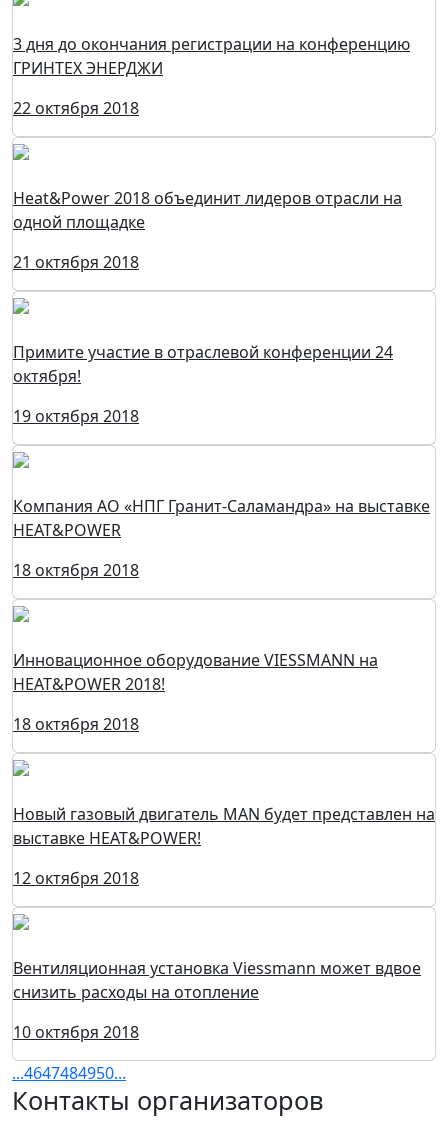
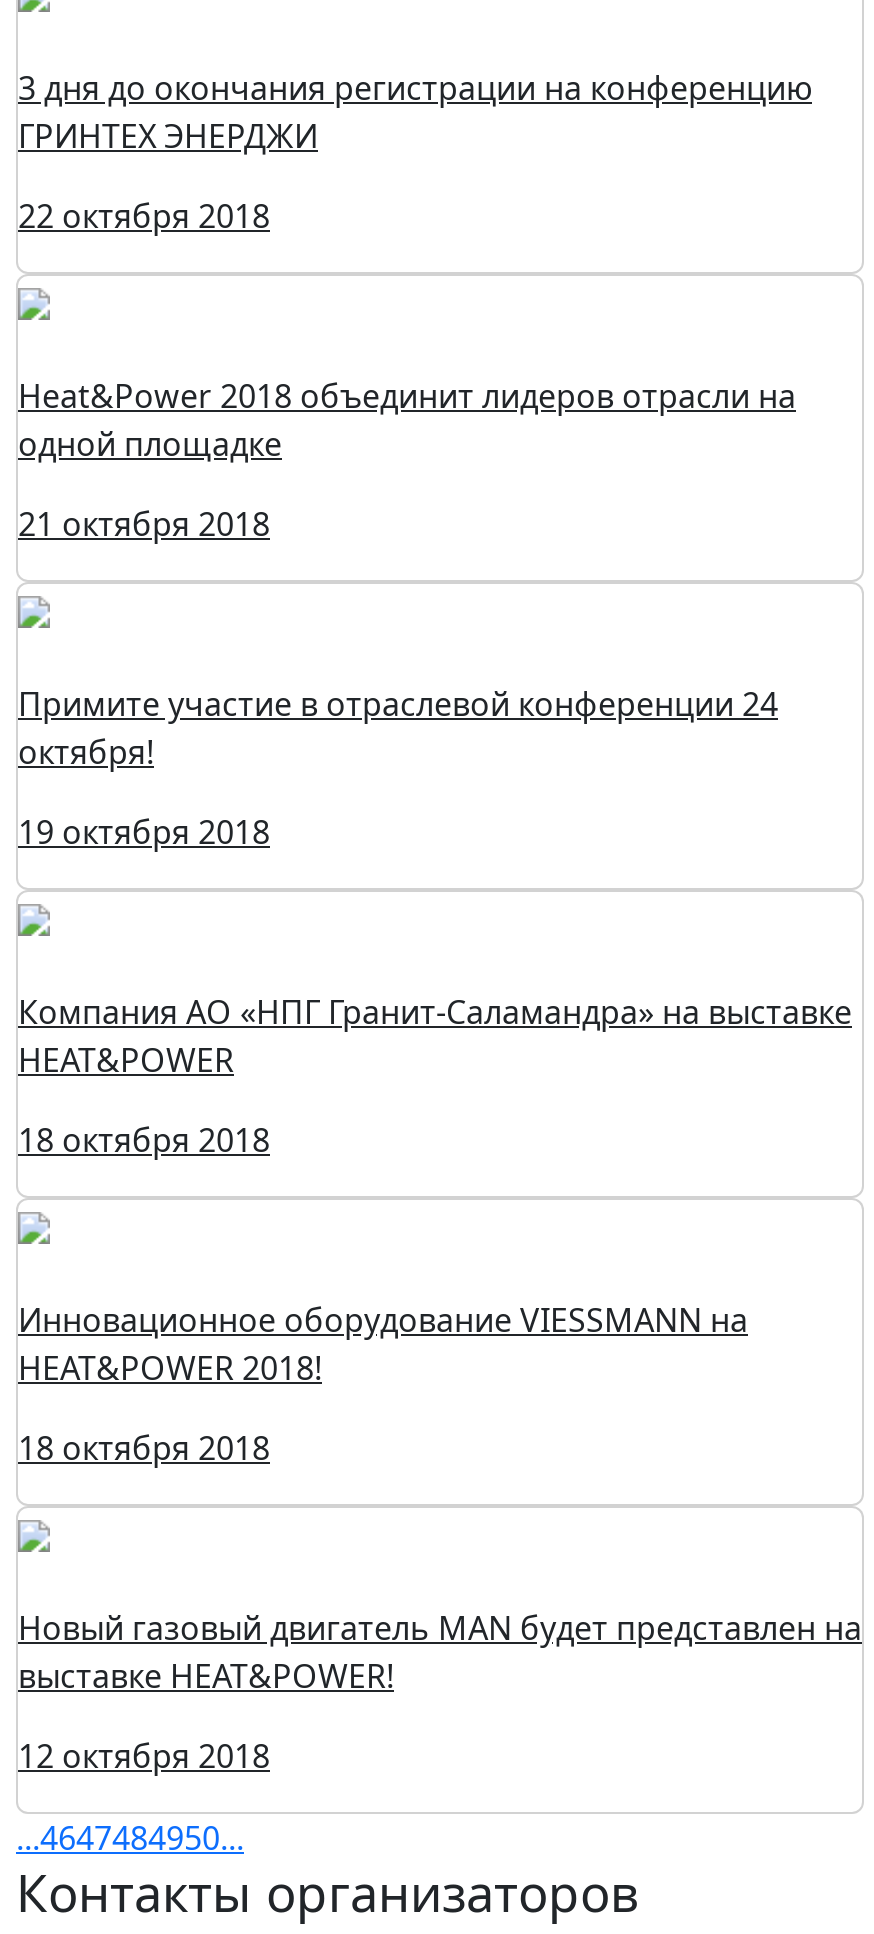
- Вентиляционная установка Viessmann может вдвое
- снизить расходы на отопление
- 10 октября 2018
